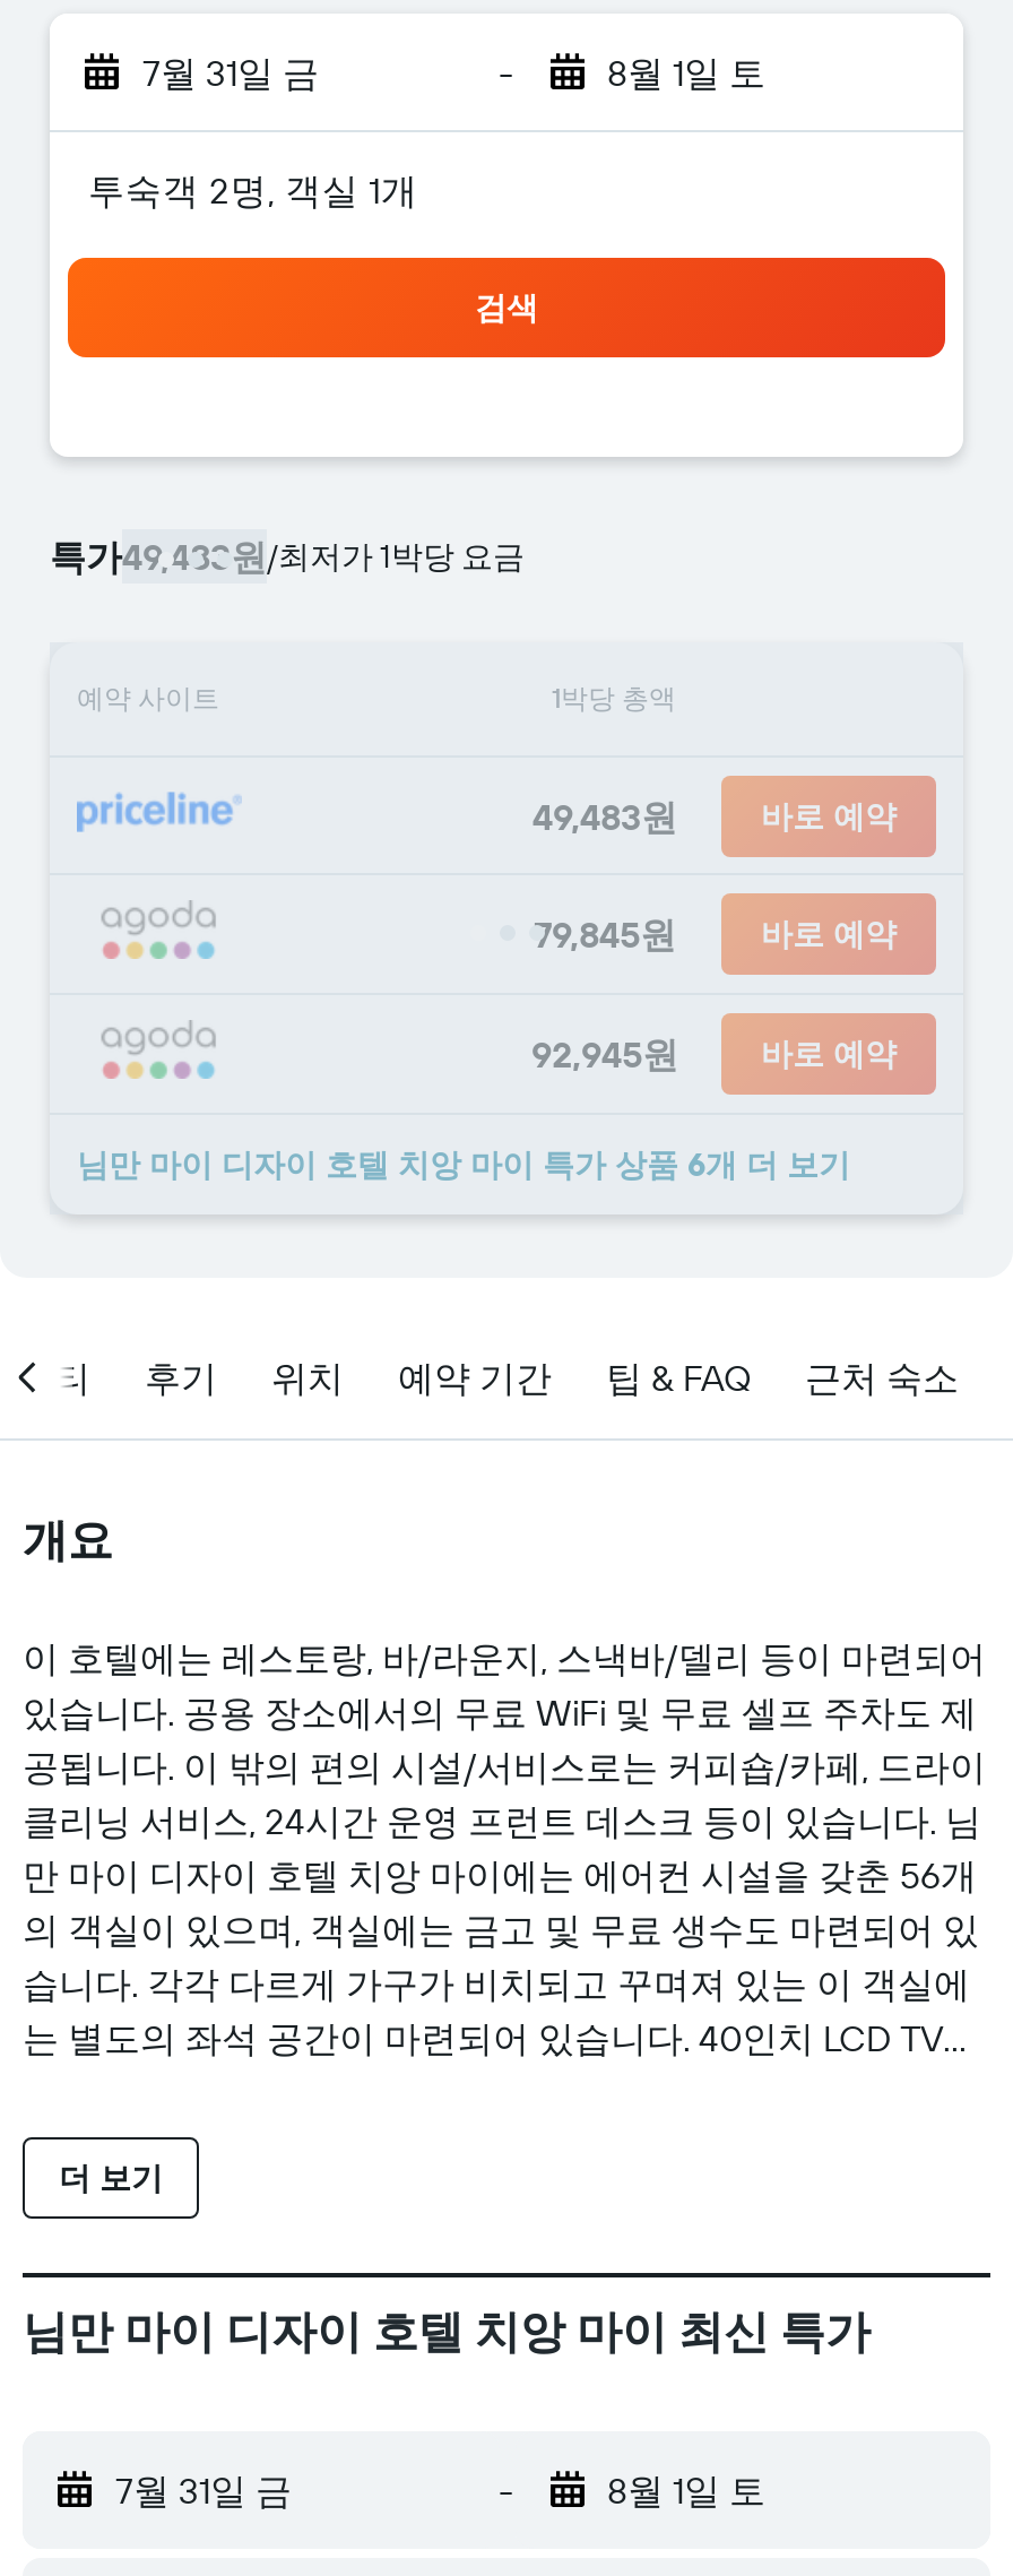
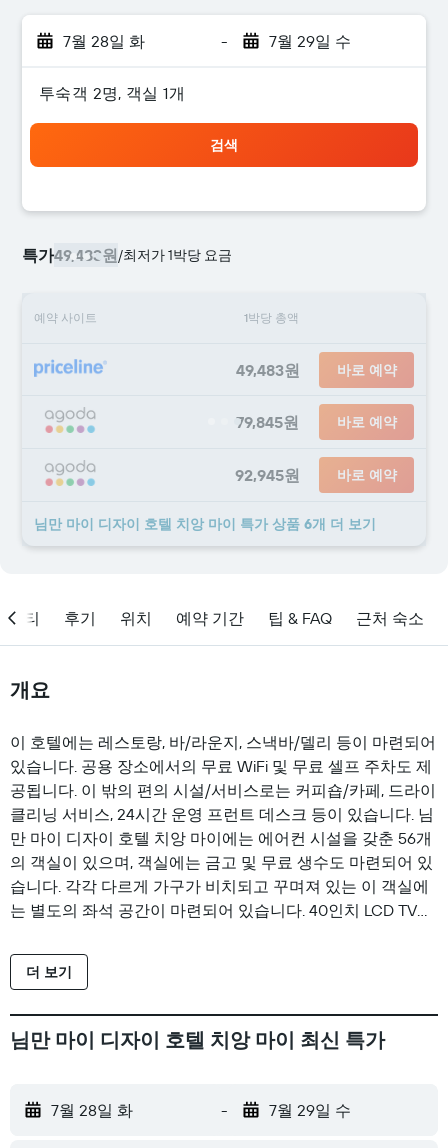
- 7월 31일 금
+ 7월 28일 화

- 8월 1일 토
+ 7월 29일 수

- 7월 31일 금
+ 7월 28일 화

- 8월 1일 토
+ 7월 29일 수
